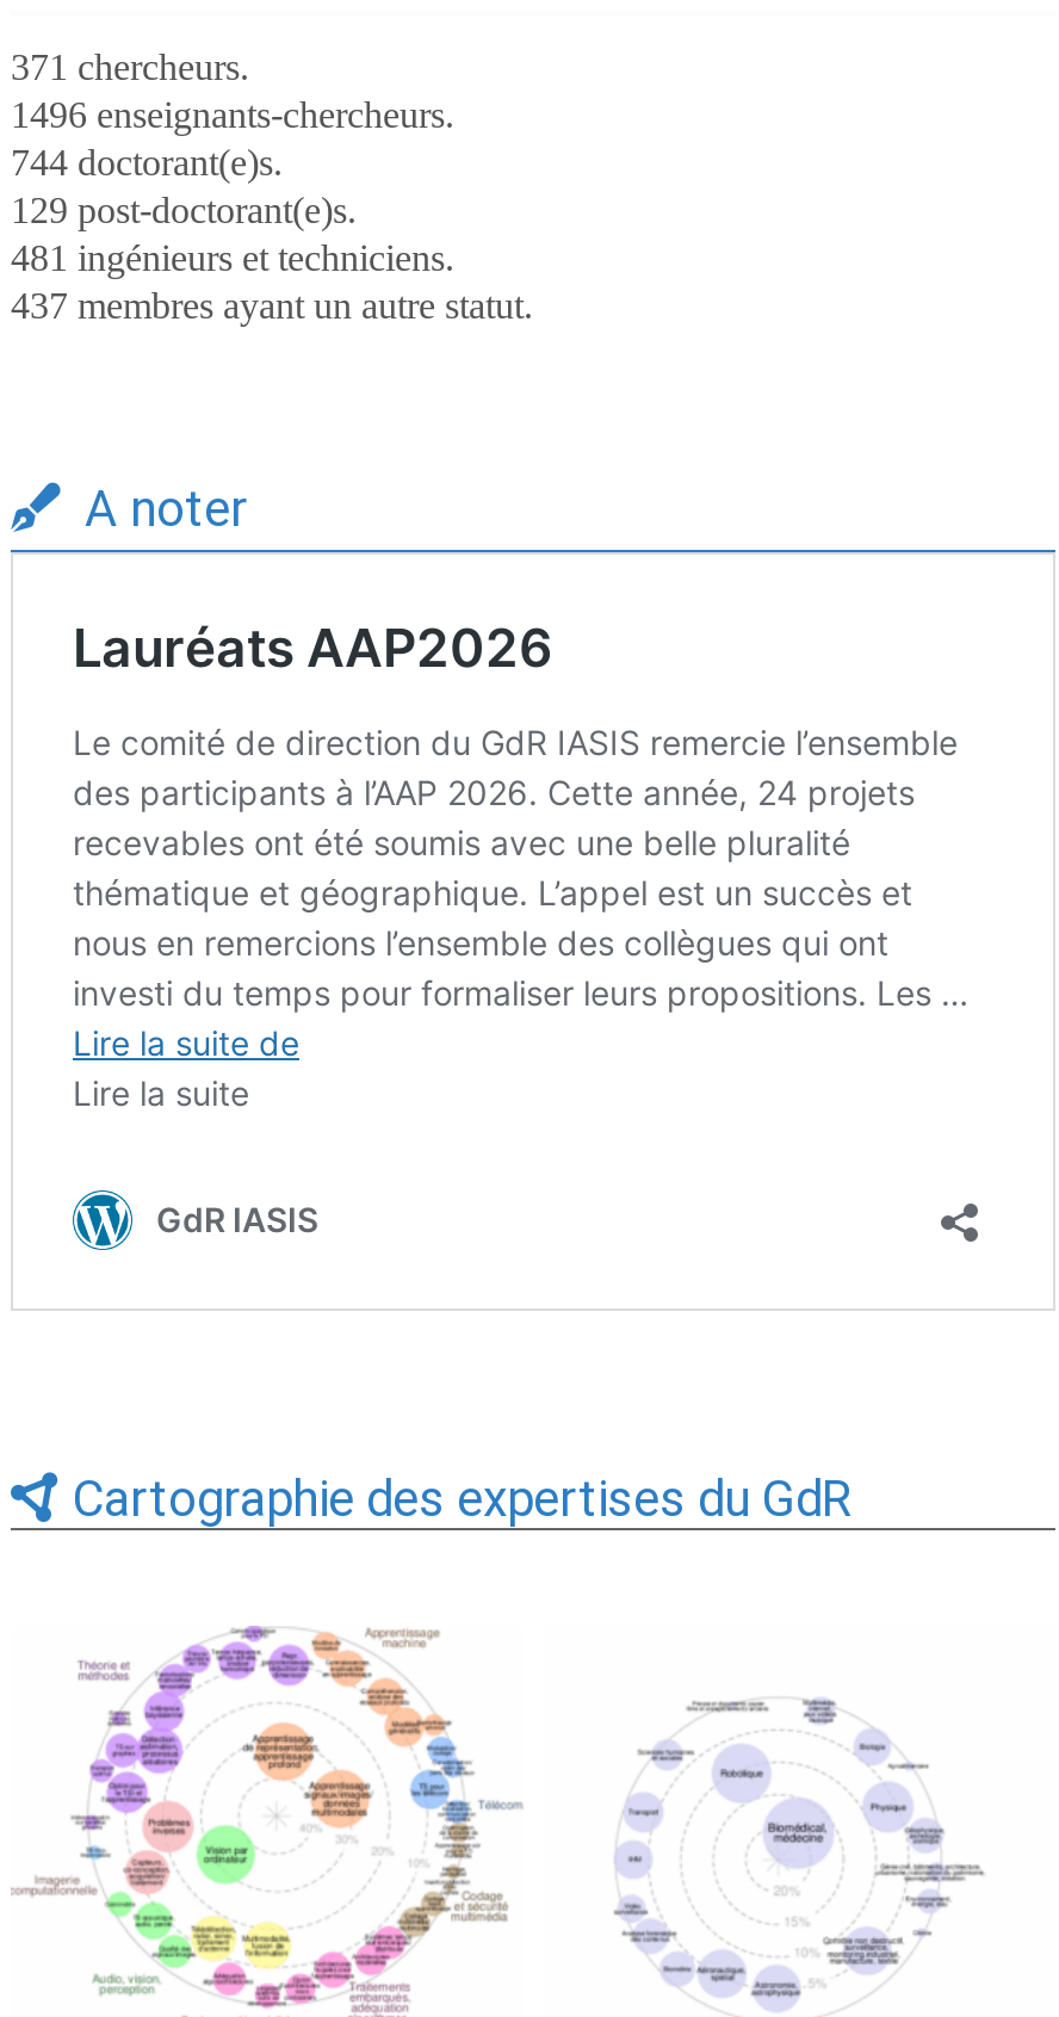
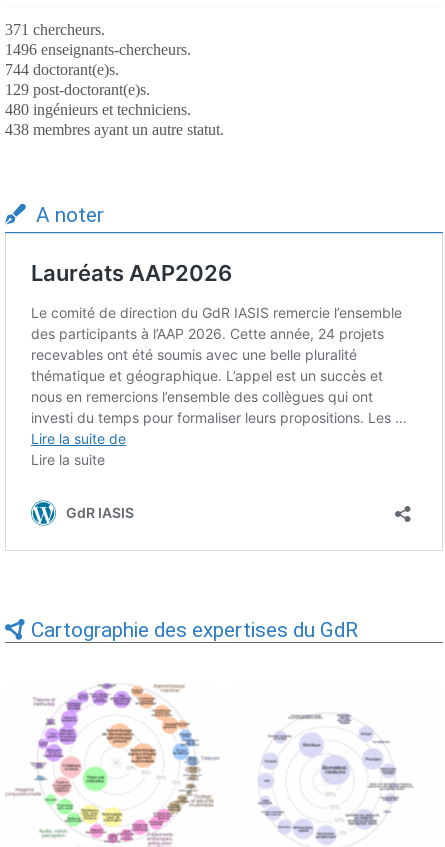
- 481 ingénieurs et techniciens.
+ 480 ingénieurs et techniciens.

- 437 membres ayant un autre statut.
+ 438 membres ayant un autre statut.
